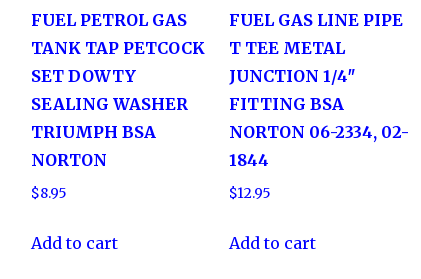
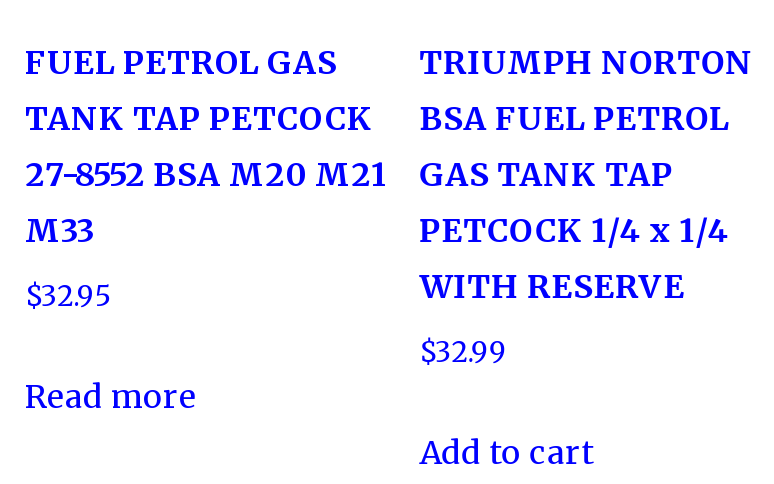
- FUEL GAS LINE PIPE
- T TEE METAL
- JUNCTION 1/4″
- FITTING BSA
- NORTON 06-2334, 02-
- 1844
+ TRIUMPH NORTON
+ BSA FUEL PETROL
+ GAS TANK TAP
+ PETCOCK 1/4 x 1/4
+ WITH RESERVE

- SET DOWTY
- SEALING WASHER
- TRIUMPH BSA
- NORTON
+ 27-8552 BSA M20 M21
+ M33

- $8.95
+ $32.95

- $12.95
+ $32.99

- Add to cart
+ Read more
